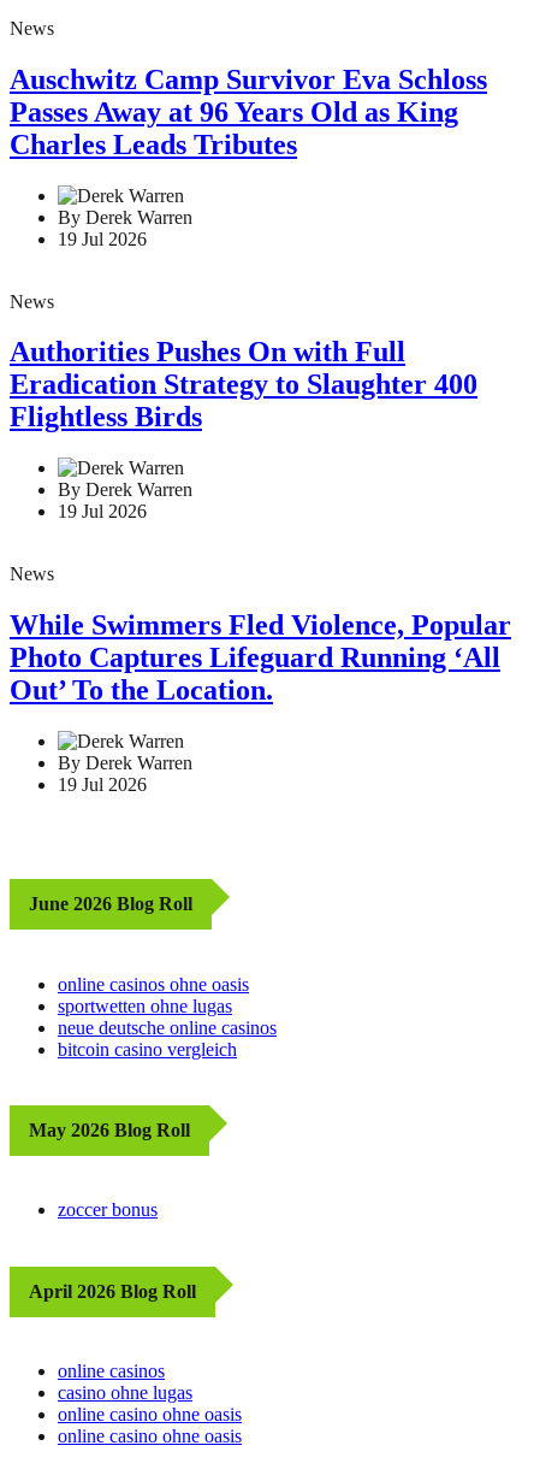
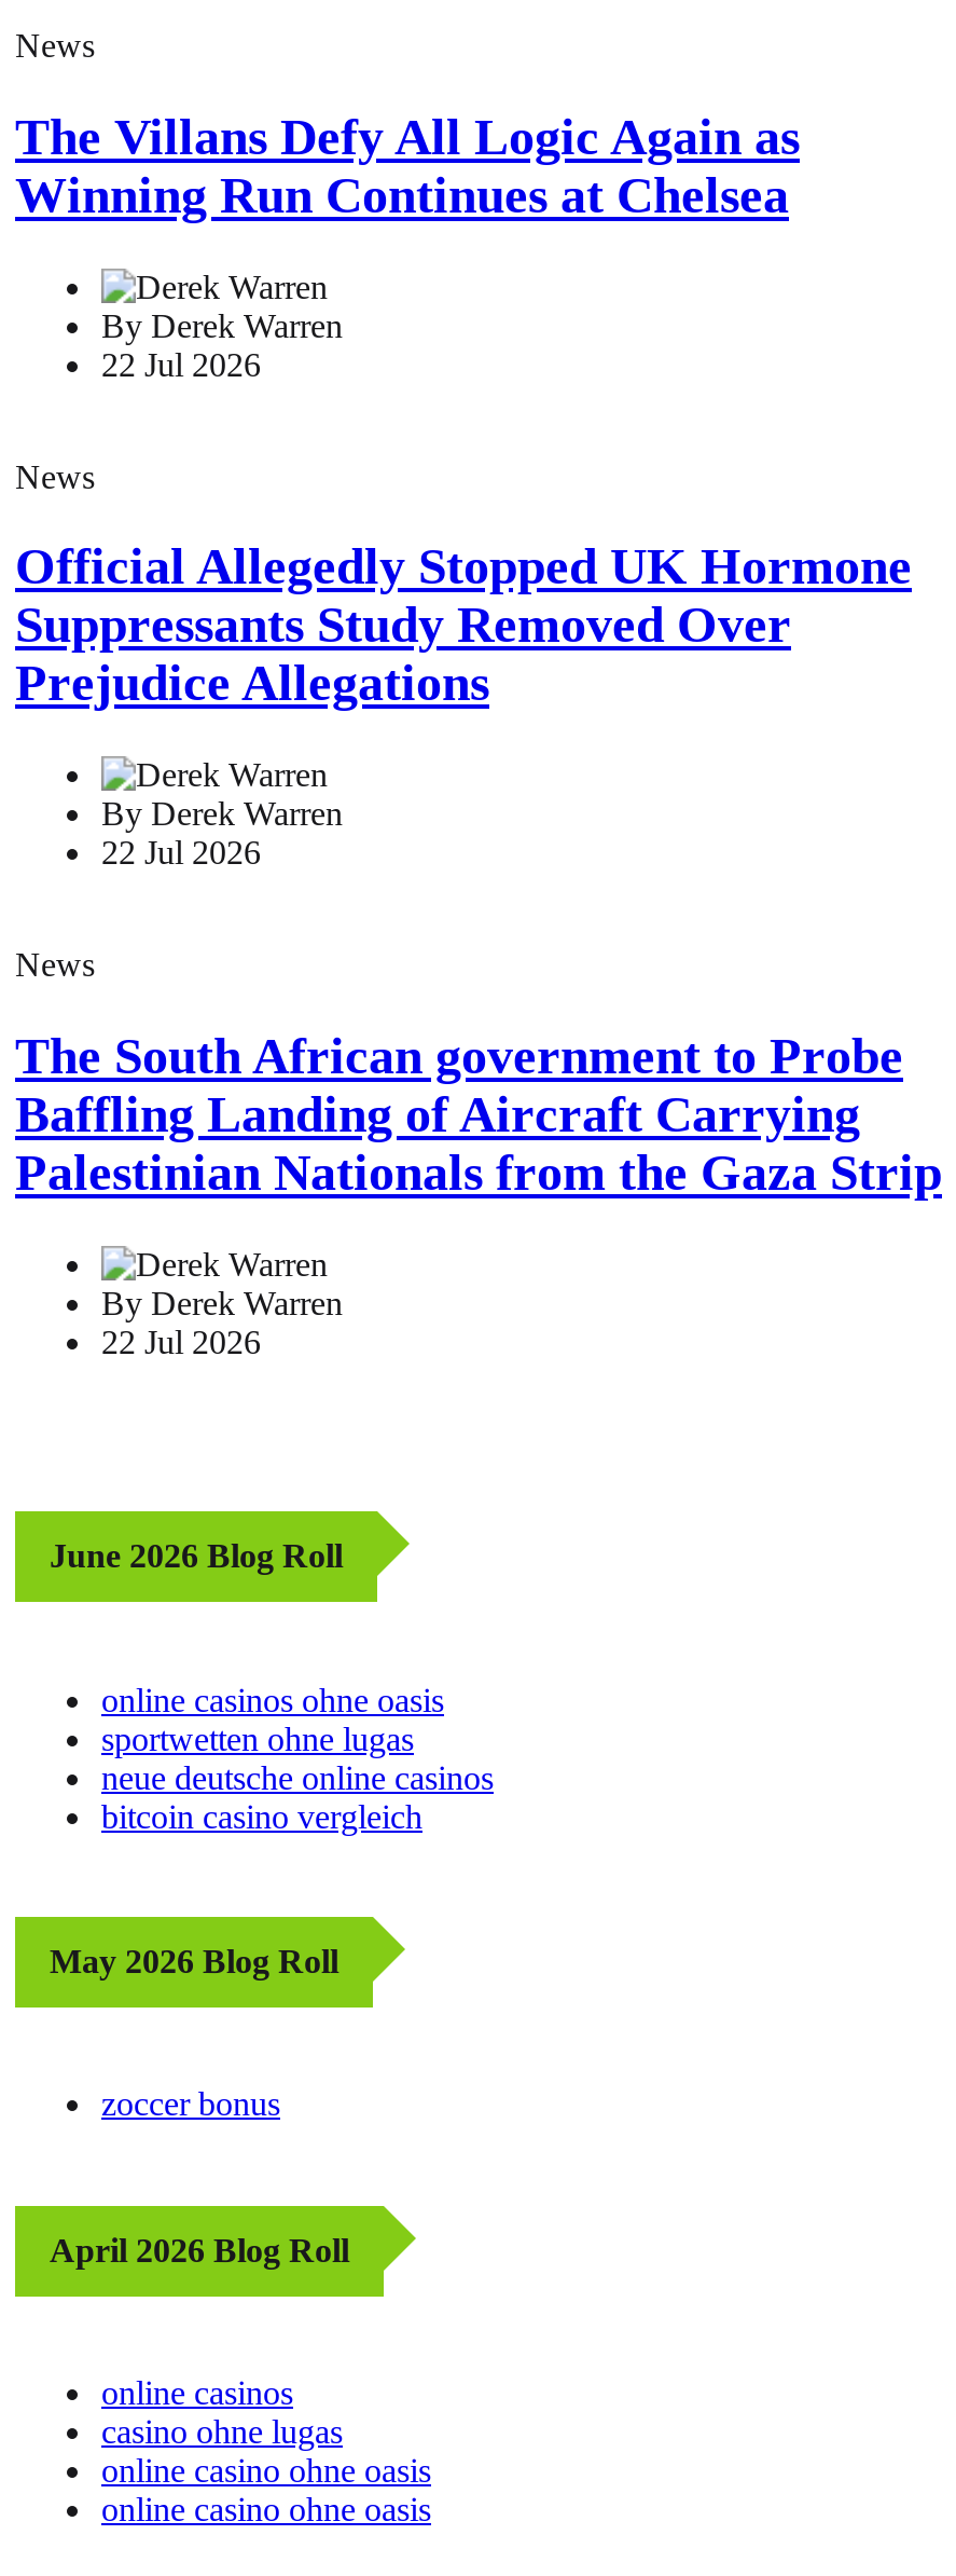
- Auschwitz Camp Survivor Eva Schloss
- Passes Away at 96 Years Old as King
- Charles Leads Tributes
+ The Villans Defy All Logic Again as
+ Winning Run Continues at Chelsea

- 19 Jul 2026
+ 22 Jul 2026

- Authorities Pushes On with Full
- Eradication Strategy to Slaughter 400
- Flightless Birds
+ Official Allegedly Stopped UK Hormone
+ Suppressants Study Removed Over
+ Prejudice Allegations

- 19 Jul 2026
+ 22 Jul 2026

- While Swimmers Fled Violence, Popular
- Photo Captures Lifeguard Running ‘All
- Out’ To the Location.
+ The South African government to Probe
+ Baffling Landing of Aircraft Carrying
+ Palestinian Nationals from the Gaza Strip

- 19 Jul 2026
+ 22 Jul 2026
